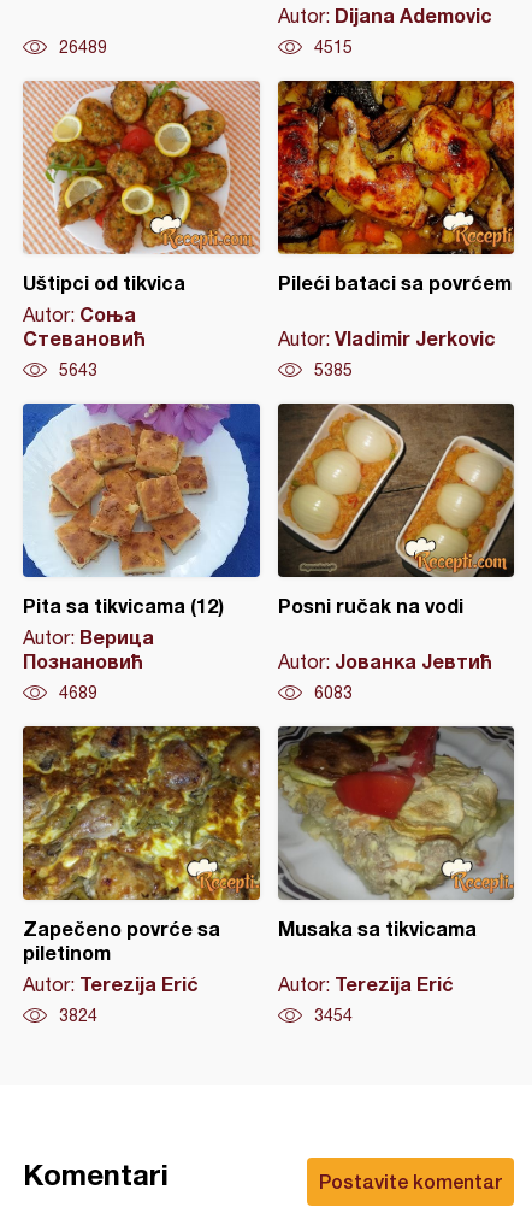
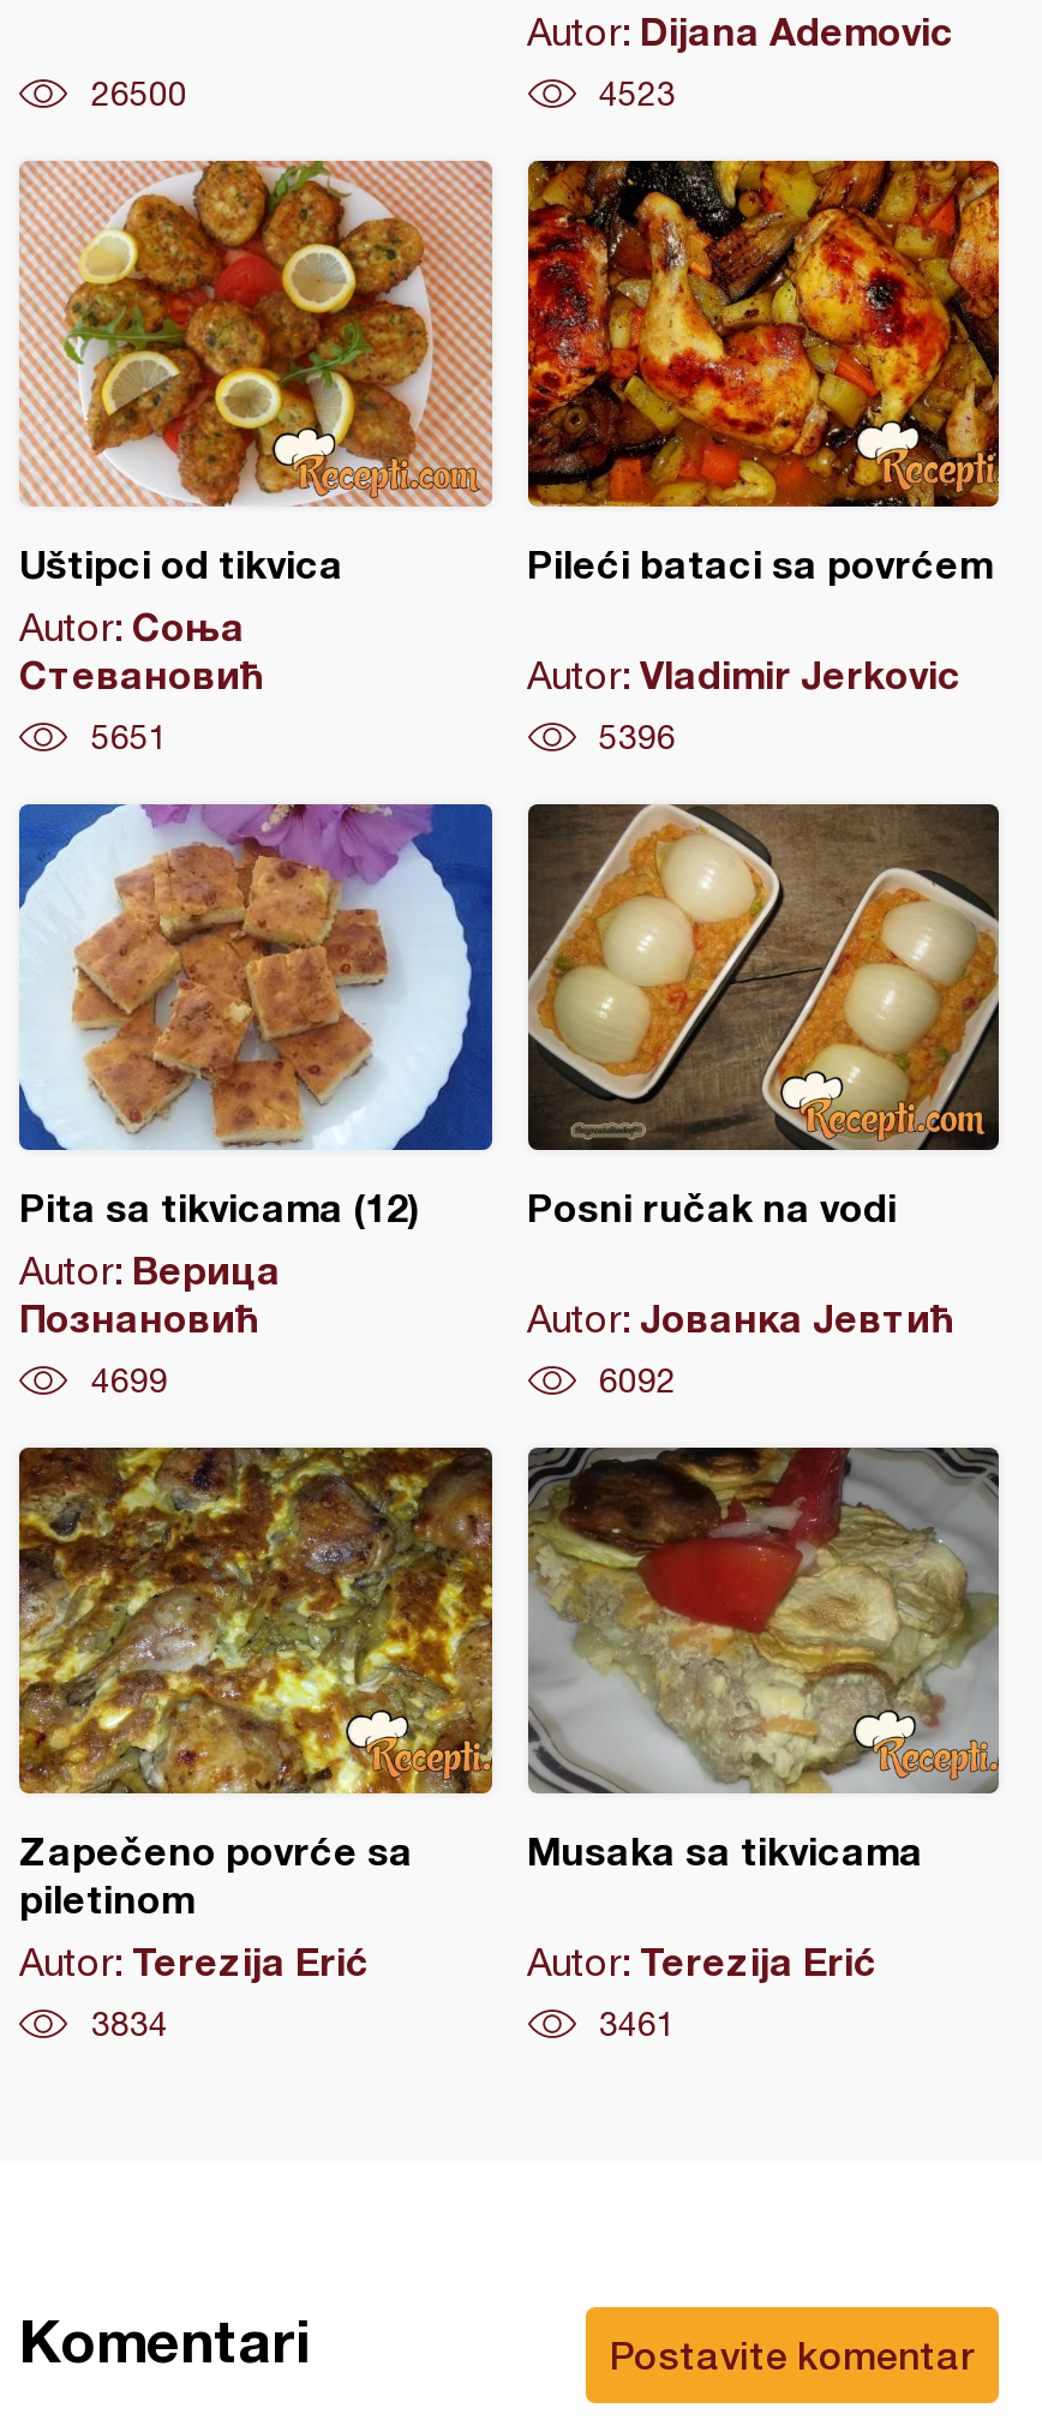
- 26489
+ 26500

- 4515
+ 4523

- 5643
+ 5651

- 5385
+ 5396

- 4689
+ 4699

- 6083
+ 6092

- 3824
+ 3834

- 3454
+ 3461
